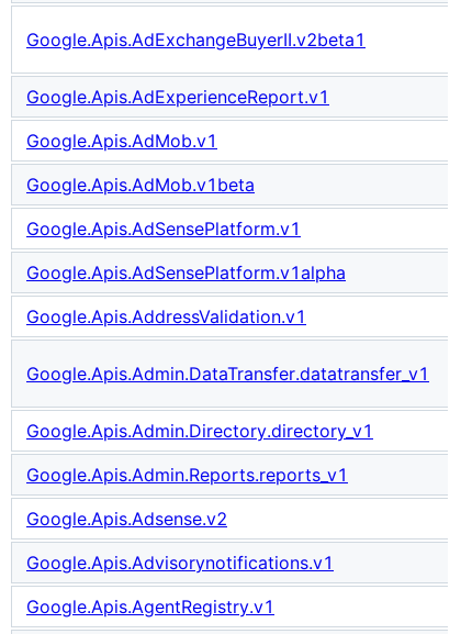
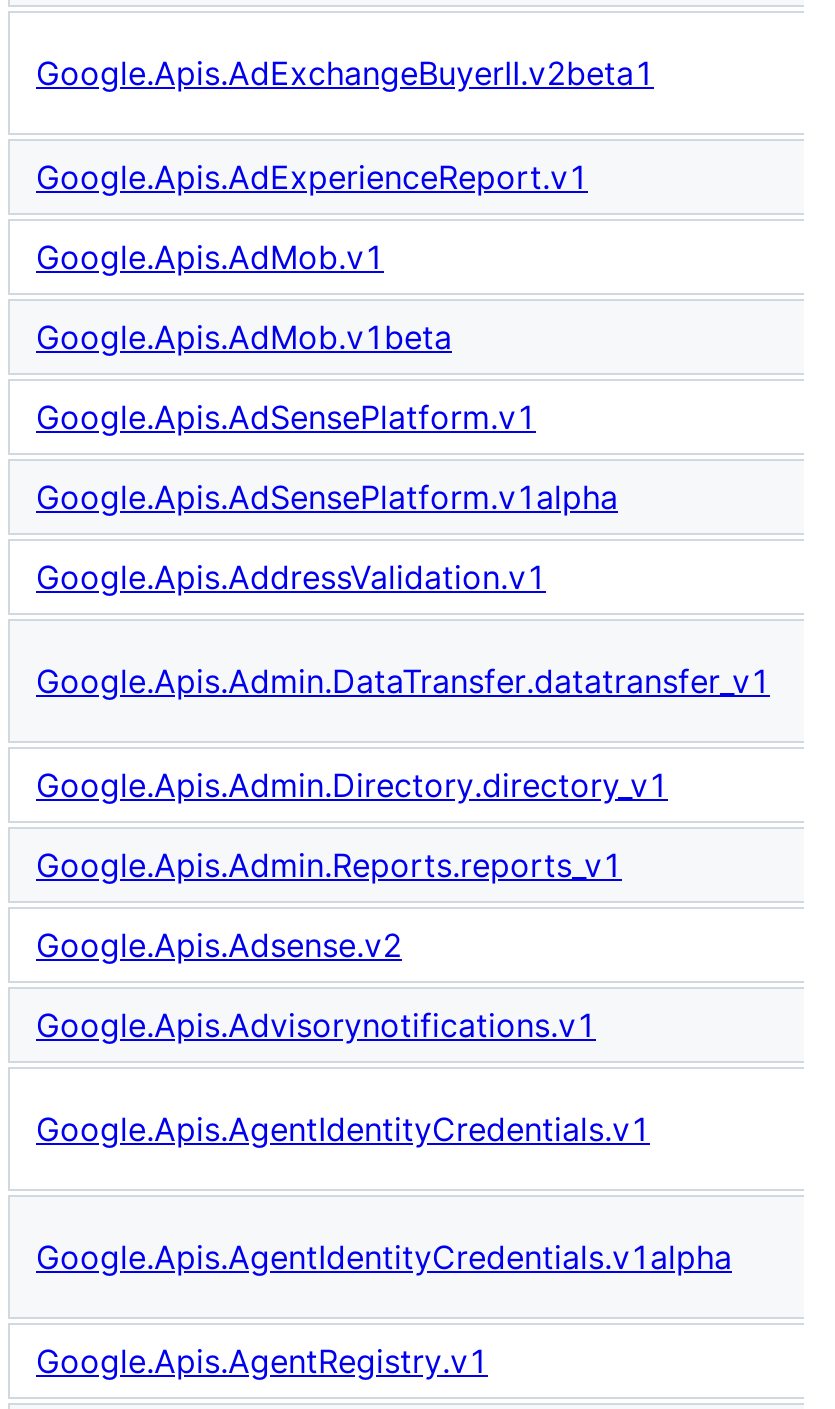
+ Google.Apis.AgentIdentityCredentials.v1
+ Google.Apis.AgentIdentityCredentials.v1alpha
